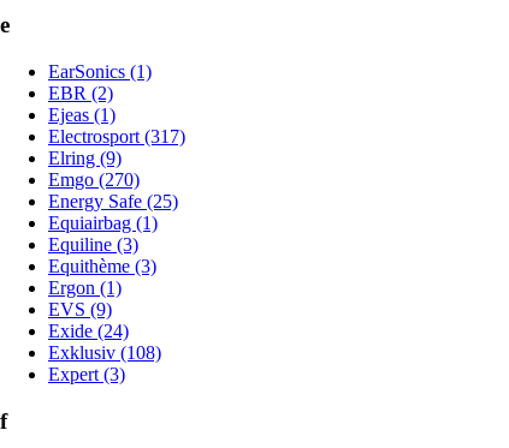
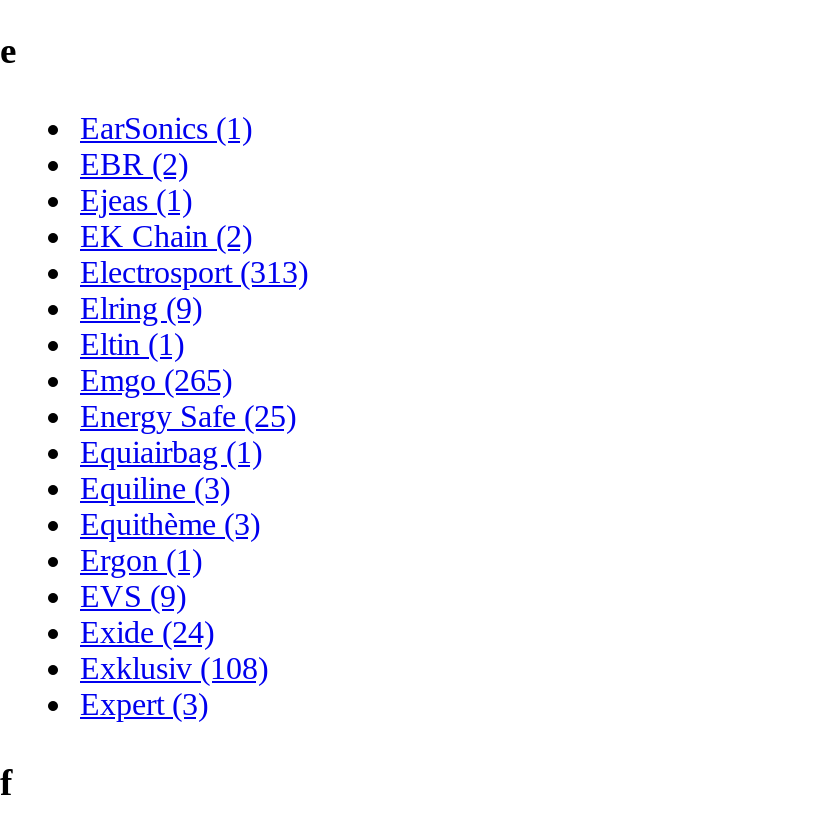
- Electrosport (317)
+ EK Chain (2)
+ Electrosport (313)

- Emgo (270)
+ Eltin (1)
+ Emgo (265)
